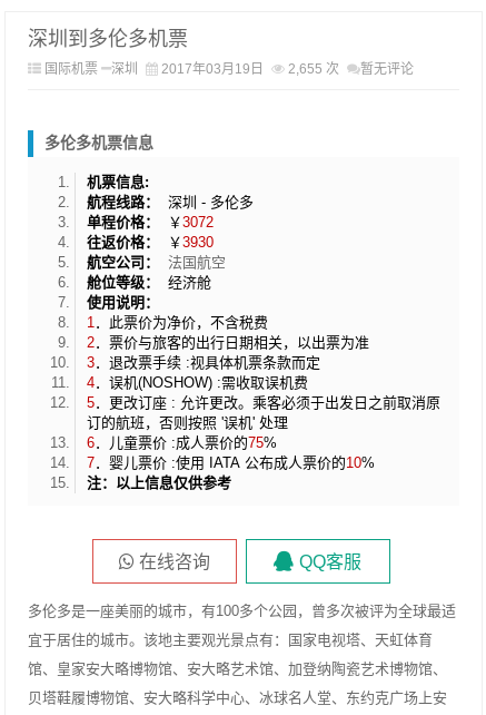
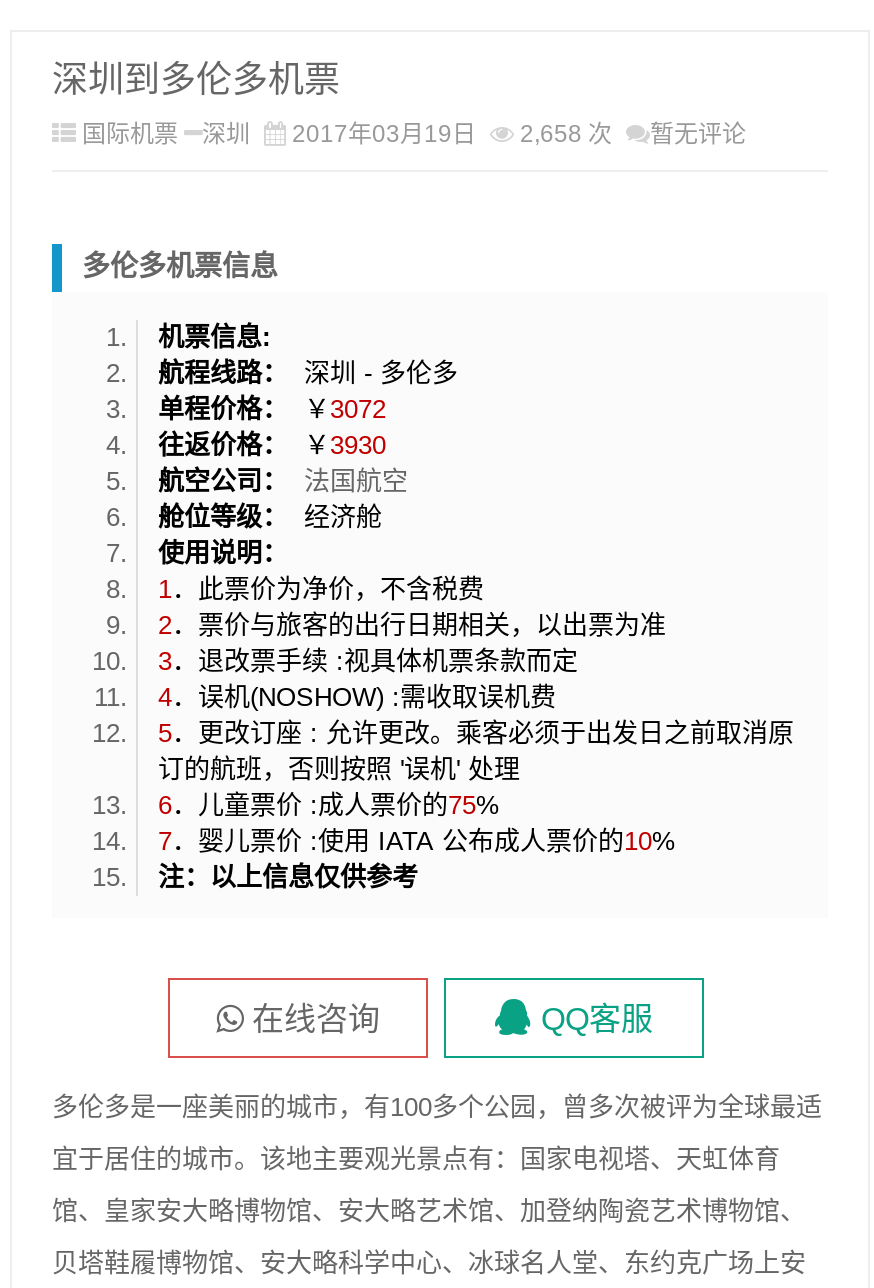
- 国际机票 深圳 2017年03月19日 2,655 次 暂无评论
+ 国际机票 深圳 2017年03月19日 2,658 次 暂无评论
